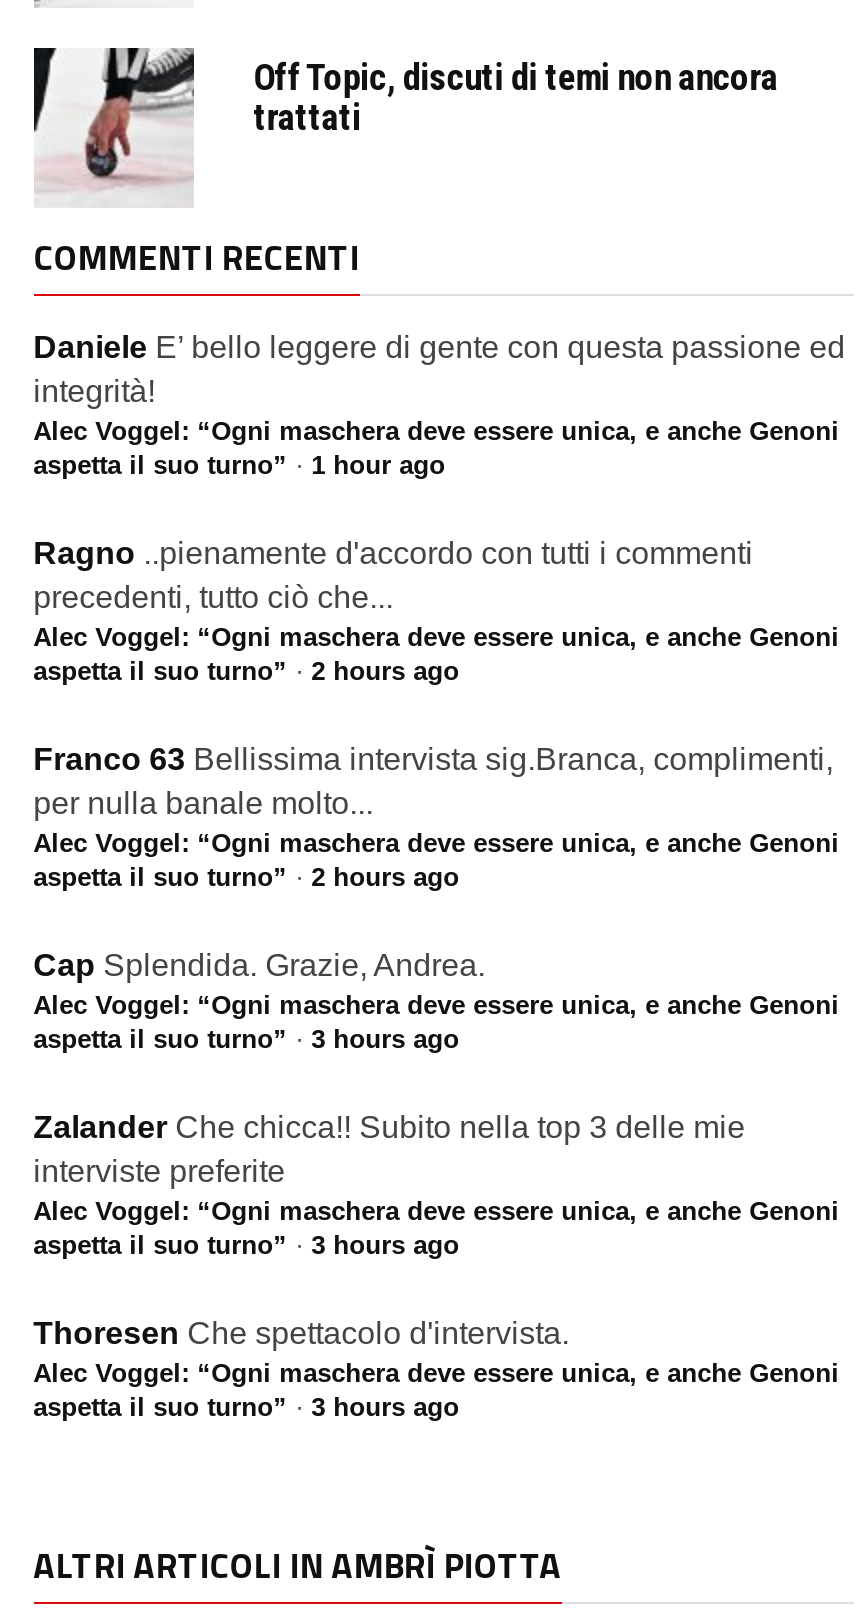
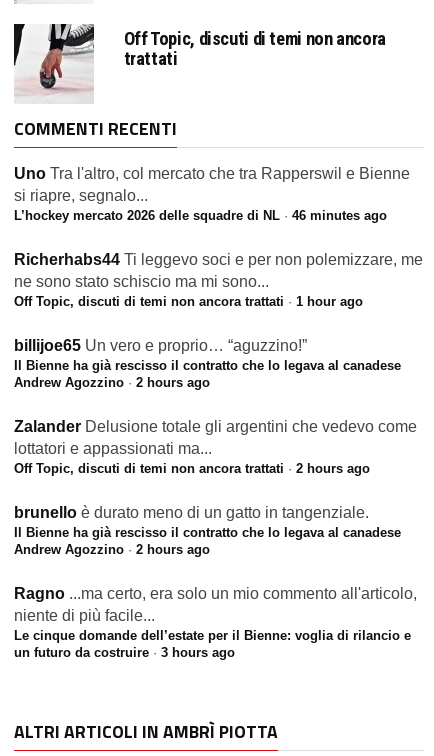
- Daniele E’ bello leggere di gente con questa passione ed
- integrità!
- Alec Voggel: “Ogni maschera deve essere unica, e anche Genoni
- aspetta il suo turno” · 1 hour ago
+ Uno Tra l'altro, col mercato che tra Rapperswil e Bienne
+ si riapre, segnalo...
+ L’hockey mercato 2026 delle squadre di NL · 46 minutes ago

- Ragno ..pienamente d'accordo con tutti i commenti
- precedenti, tutto ciò che...
- Alec Voggel: “Ogni maschera deve essere unica, e anche Genoni
- aspetta il suo turno” · 2 hours ago
+ Richerhabs44 Ti leggevo soci e per non polemizzare, me
+ ne sono stato schiscio ma mi sono...
+ Off Topic, discuti di temi non ancora trattati · 1 hour ago

- Franco 63 Bellissima intervista sig.Branca, complimenti,
- per nulla banale molto...
- Alec Voggel: “Ogni maschera deve essere unica, e anche Genoni
- aspetta il suo turno” · 2 hours ago
+ billijoe65 Un vero e proprio… “aguzzino!”
+ Il Bienne ha già rescisso il contratto che lo legava al canadese
+ Andrew Agozzino · 2 hours ago

- Cap Splendida. Grazie, Andrea.
- Alec Voggel: “Ogni maschera deve essere unica, e anche Genoni
- aspetta il suo turno” · 3 hours ago
+ Zalander Delusione totale gli argentini che vedevo come
+ lottatori e appassionati ma...
+ Off Topic, discuti di temi non ancora trattati · 2 hours ago

- Zalander Che chicca!! Subito nella top 3 delle mie
- interviste preferite
- Alec Voggel: “Ogni maschera deve essere unica, e anche Genoni
- aspetta il suo turno” · 3 hours ago
+ brunello è durato meno di un gatto in tangenziale.
+ Il Bienne ha già rescisso il contratto che lo legava al canadese
+ Andrew Agozzino · 2 hours ago

- Thoresen Che spettacolo d'intervista.
- Alec Voggel: “Ogni maschera deve essere unica, e anche Genoni
- aspetta il suo turno” · 3 hours ago
+ Ragno ...ma certo, era solo un mio commento all'articolo,
+ niente di più facile...
+ Le cinque domande dell’estate per il Bienne: voglia di rilancio e
+ un futuro da costruire · 3 hours ago
